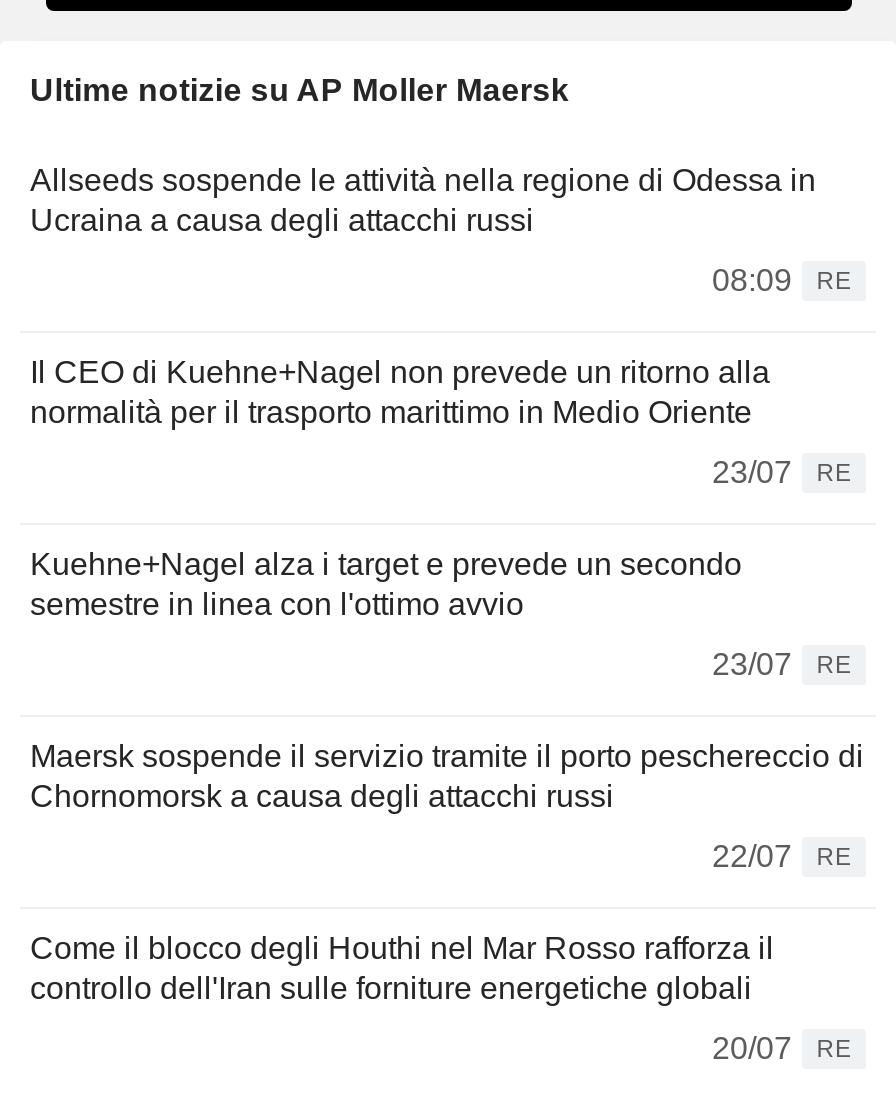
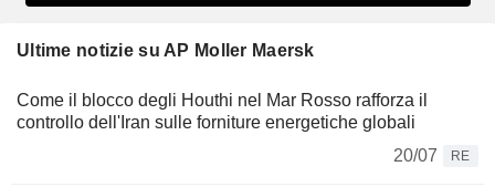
- Allseeds sospende le attività nella regione di Odessa in
- Ucraina a causa degli attacchi russi
- 08:09
- RE
- Il CEO di Kuehne+Nagel non prevede un ritorno alla
- normalità per il trasporto marittimo in Medio Oriente
- 23/07
- RE
- Kuehne+Nagel alza i target e prevede un secondo
- semestre in linea con l'ottimo avvio
- 23/07
- RE
- Maersk sospende il servizio tramite il porto peschereccio di
- Chornomorsk a causa degli attacchi russi
- 22/07
- RE
